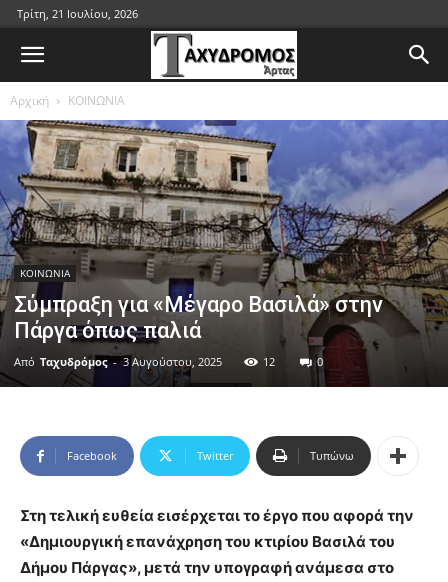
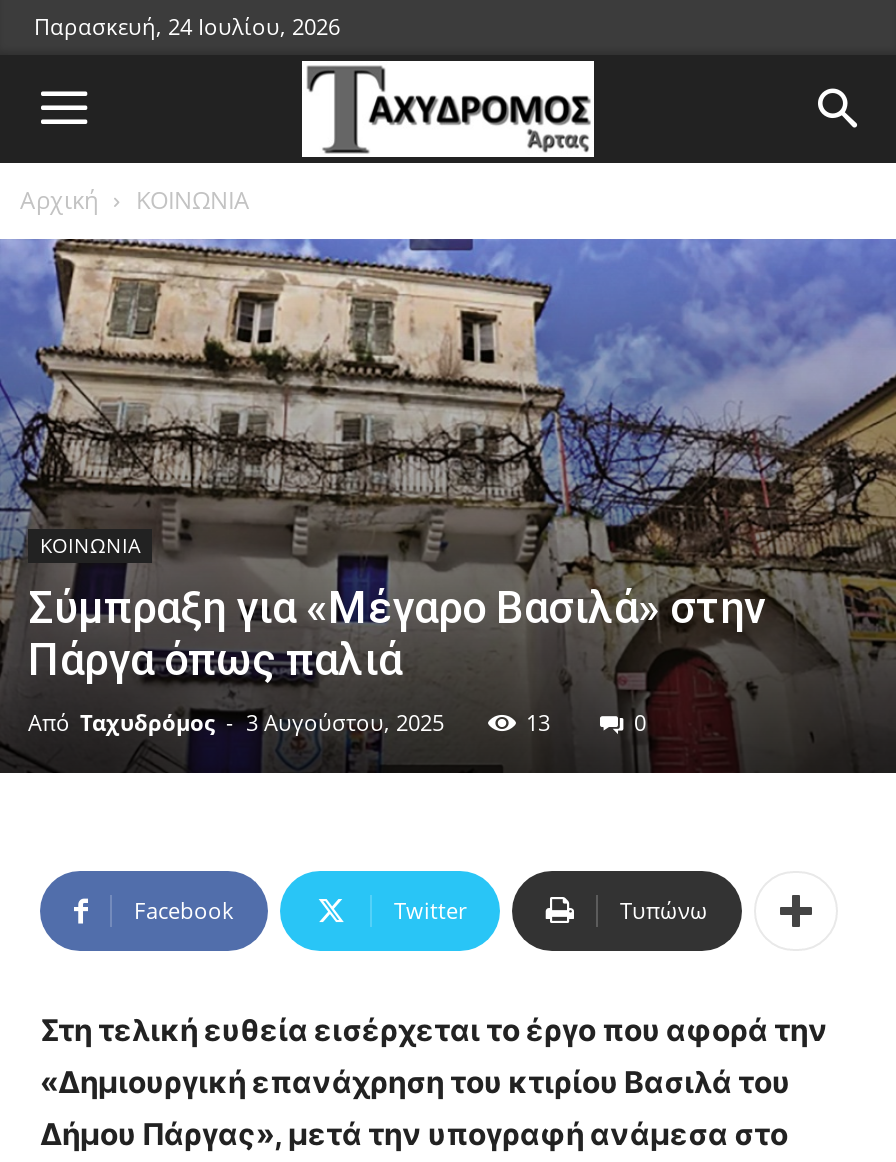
- Τρίτη, 21 Ιουλίου, 2026
+ Παρασκευή, 24 Ιουλίου, 2026

- 12
+ 13
